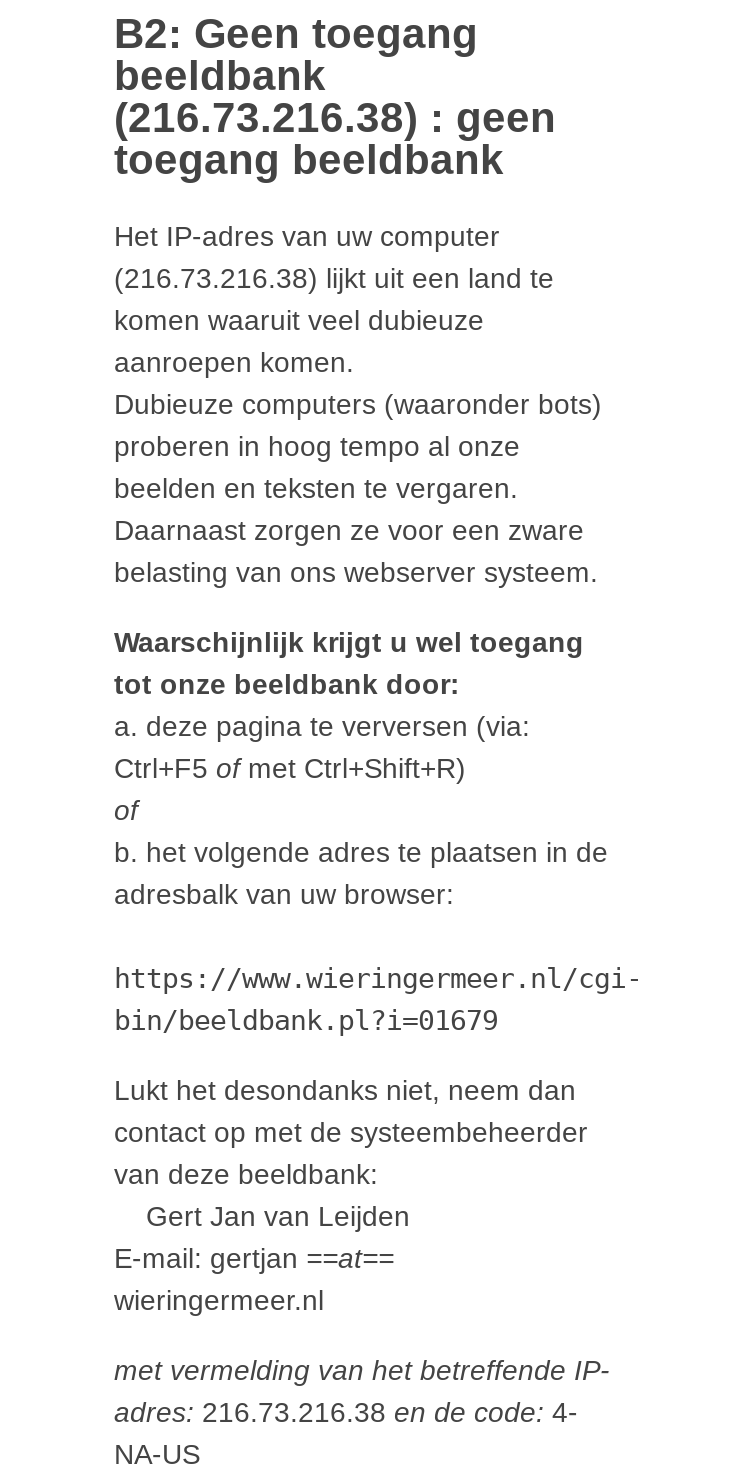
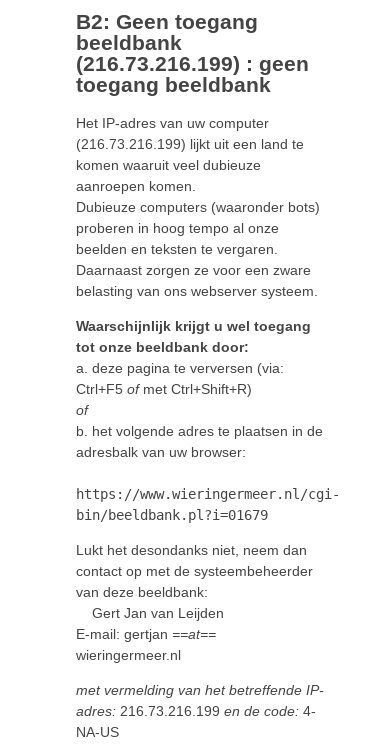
- (216.73.216.38) : geen
+ (216.73.216.199) : geen

- (216.73.216.38) lijkt uit een land te
+ (216.73.216.199) lijkt uit een land te

- adres: 216.73.216.38 en de code: 4-
+ adres: 216.73.216.199 en de code: 4-
